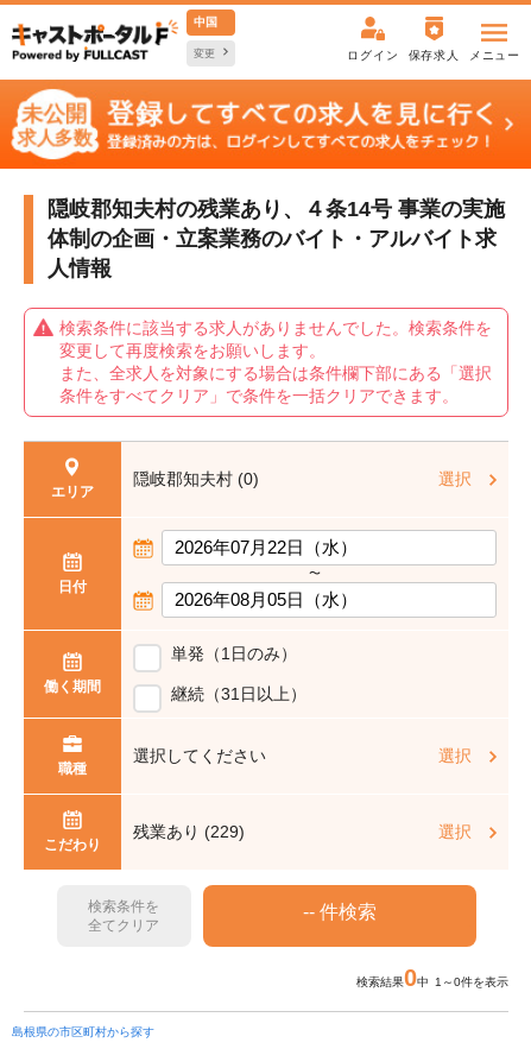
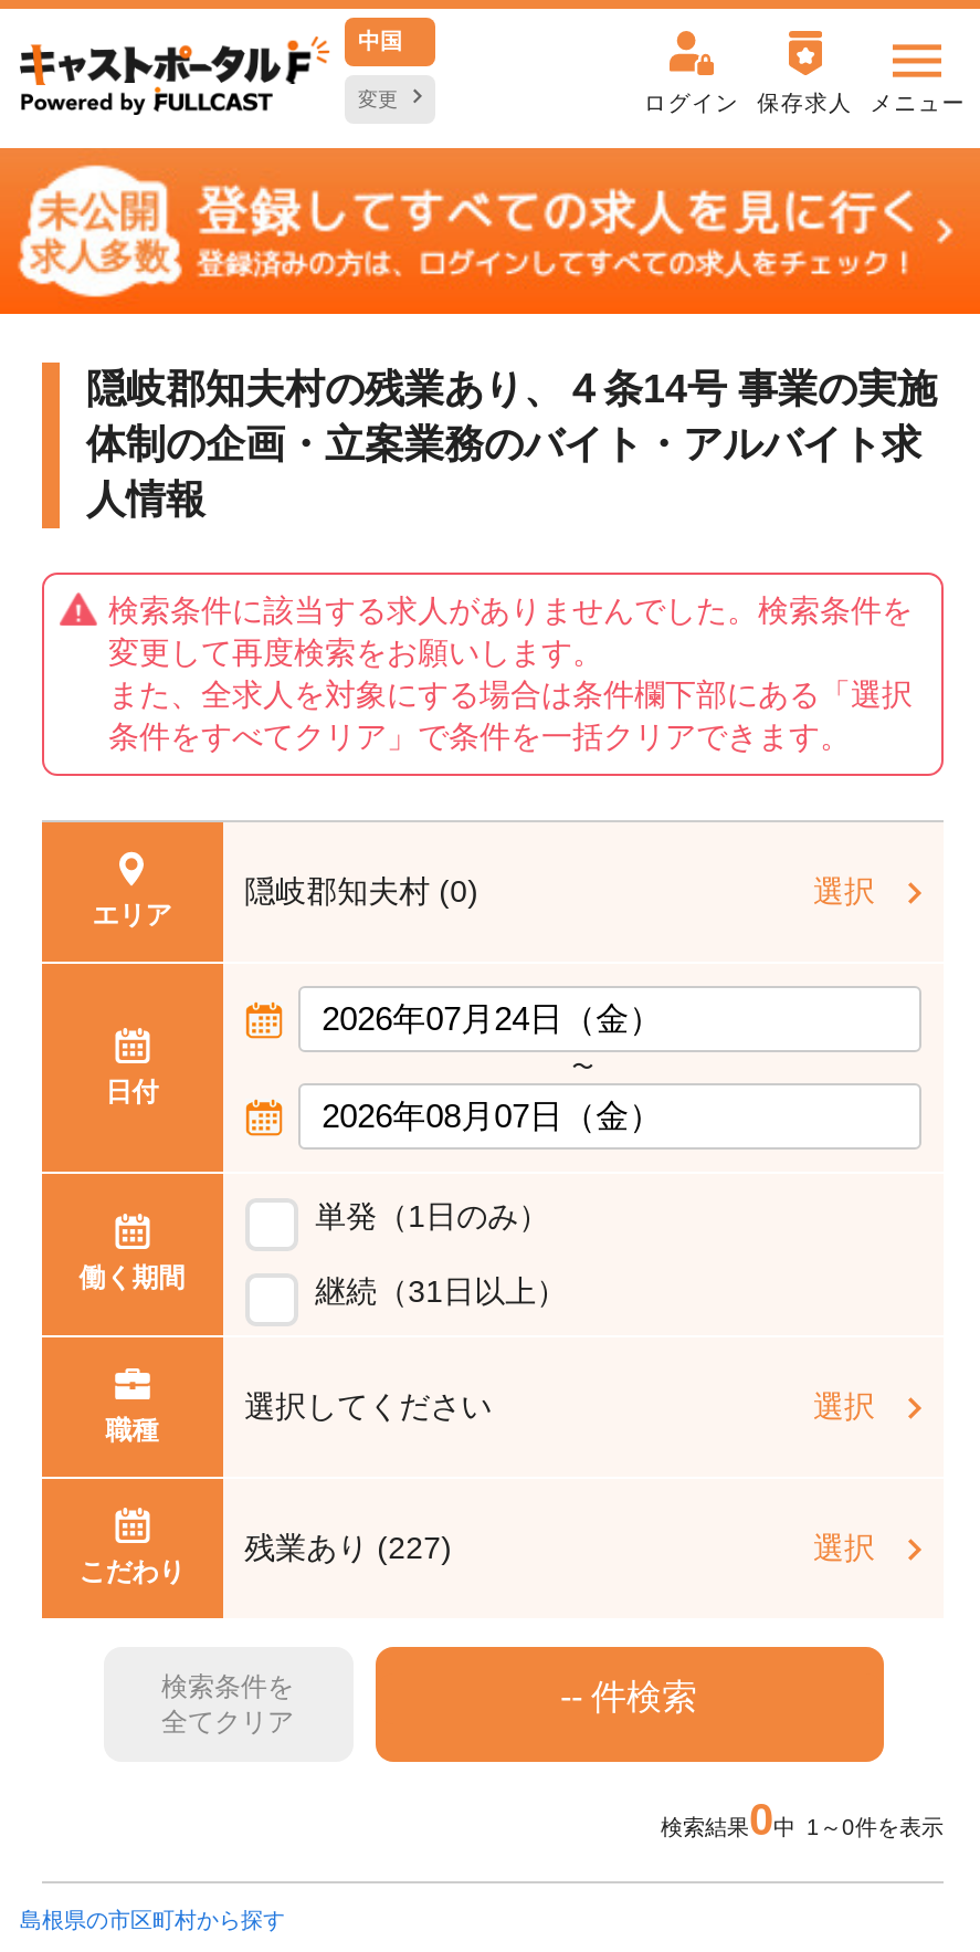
- 残業あり (229)
+ 残業あり (227)
